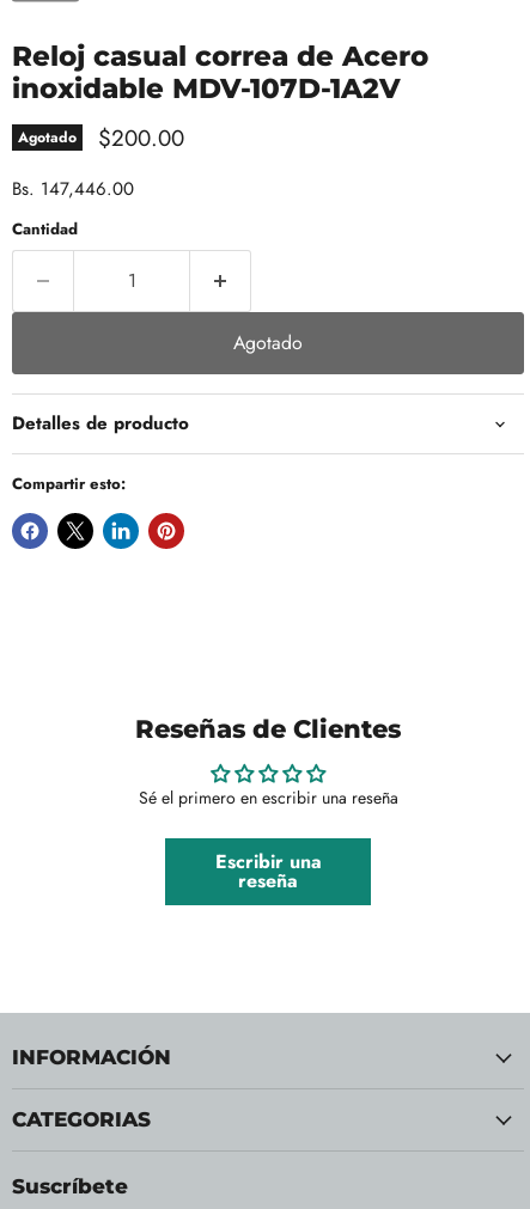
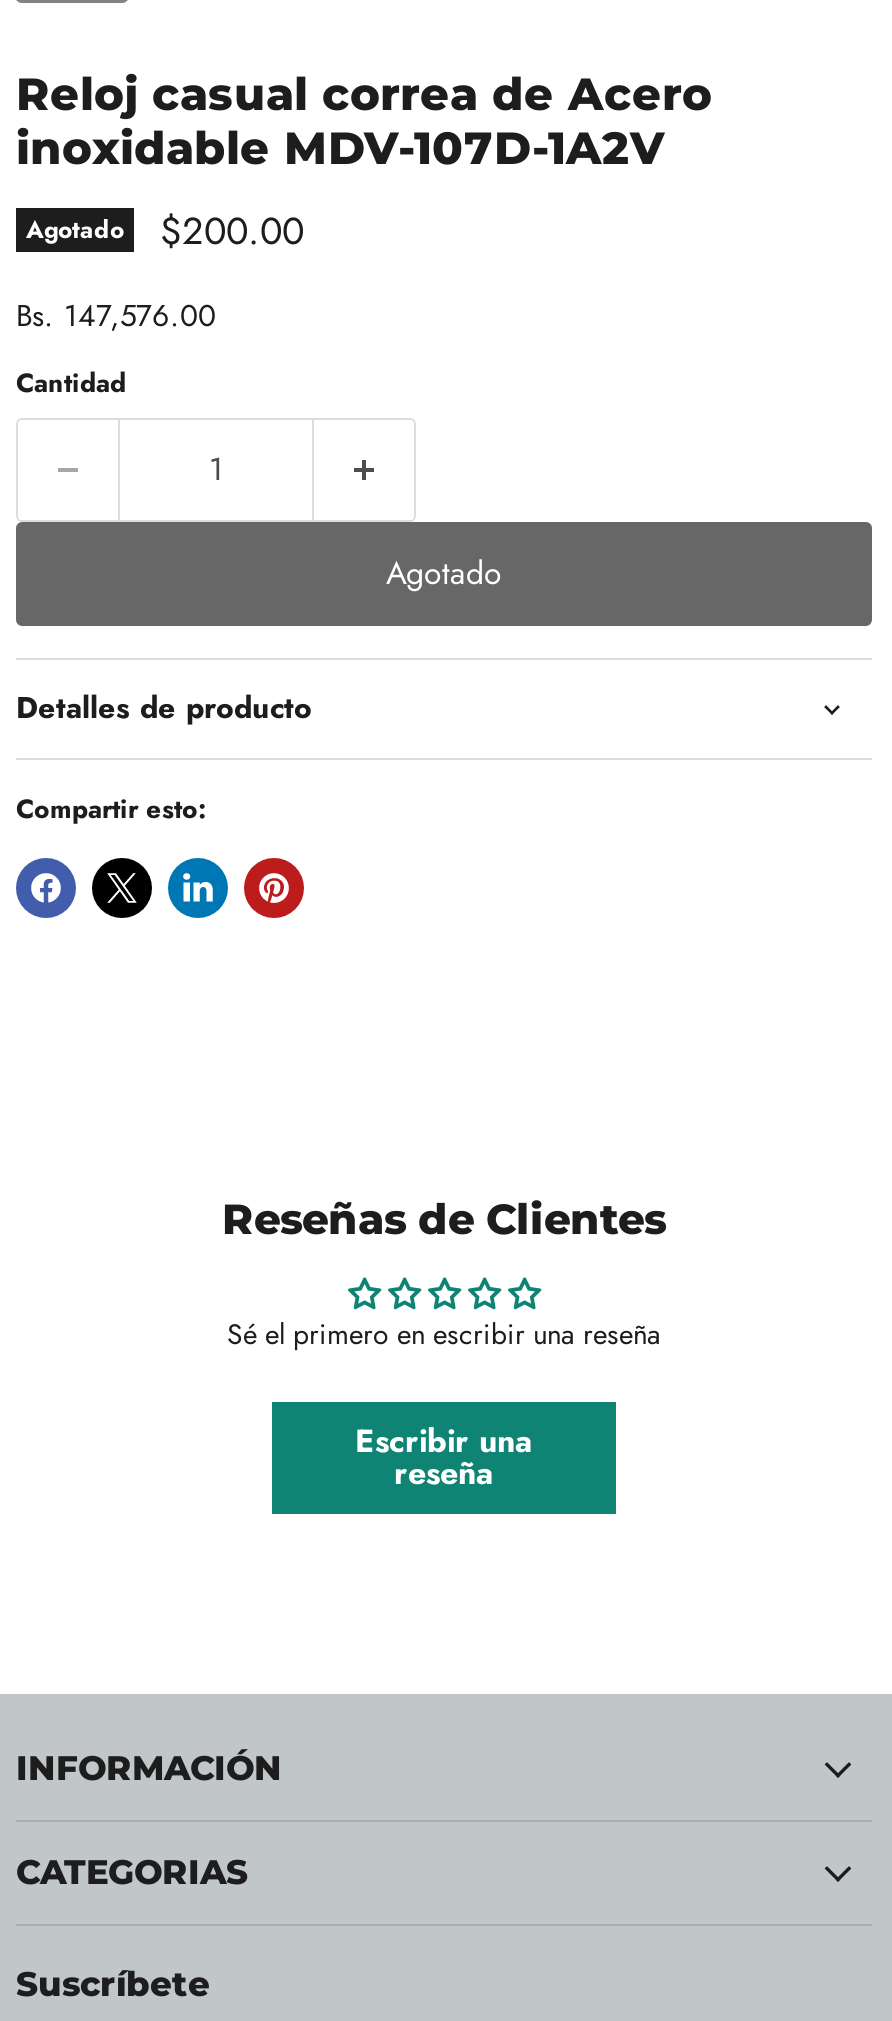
- Bs. 147,446.00
+ Bs. 147,576.00
